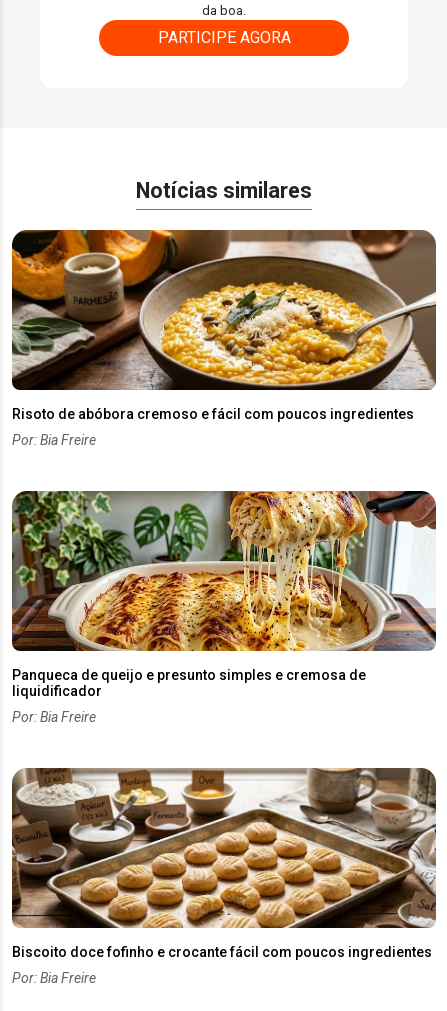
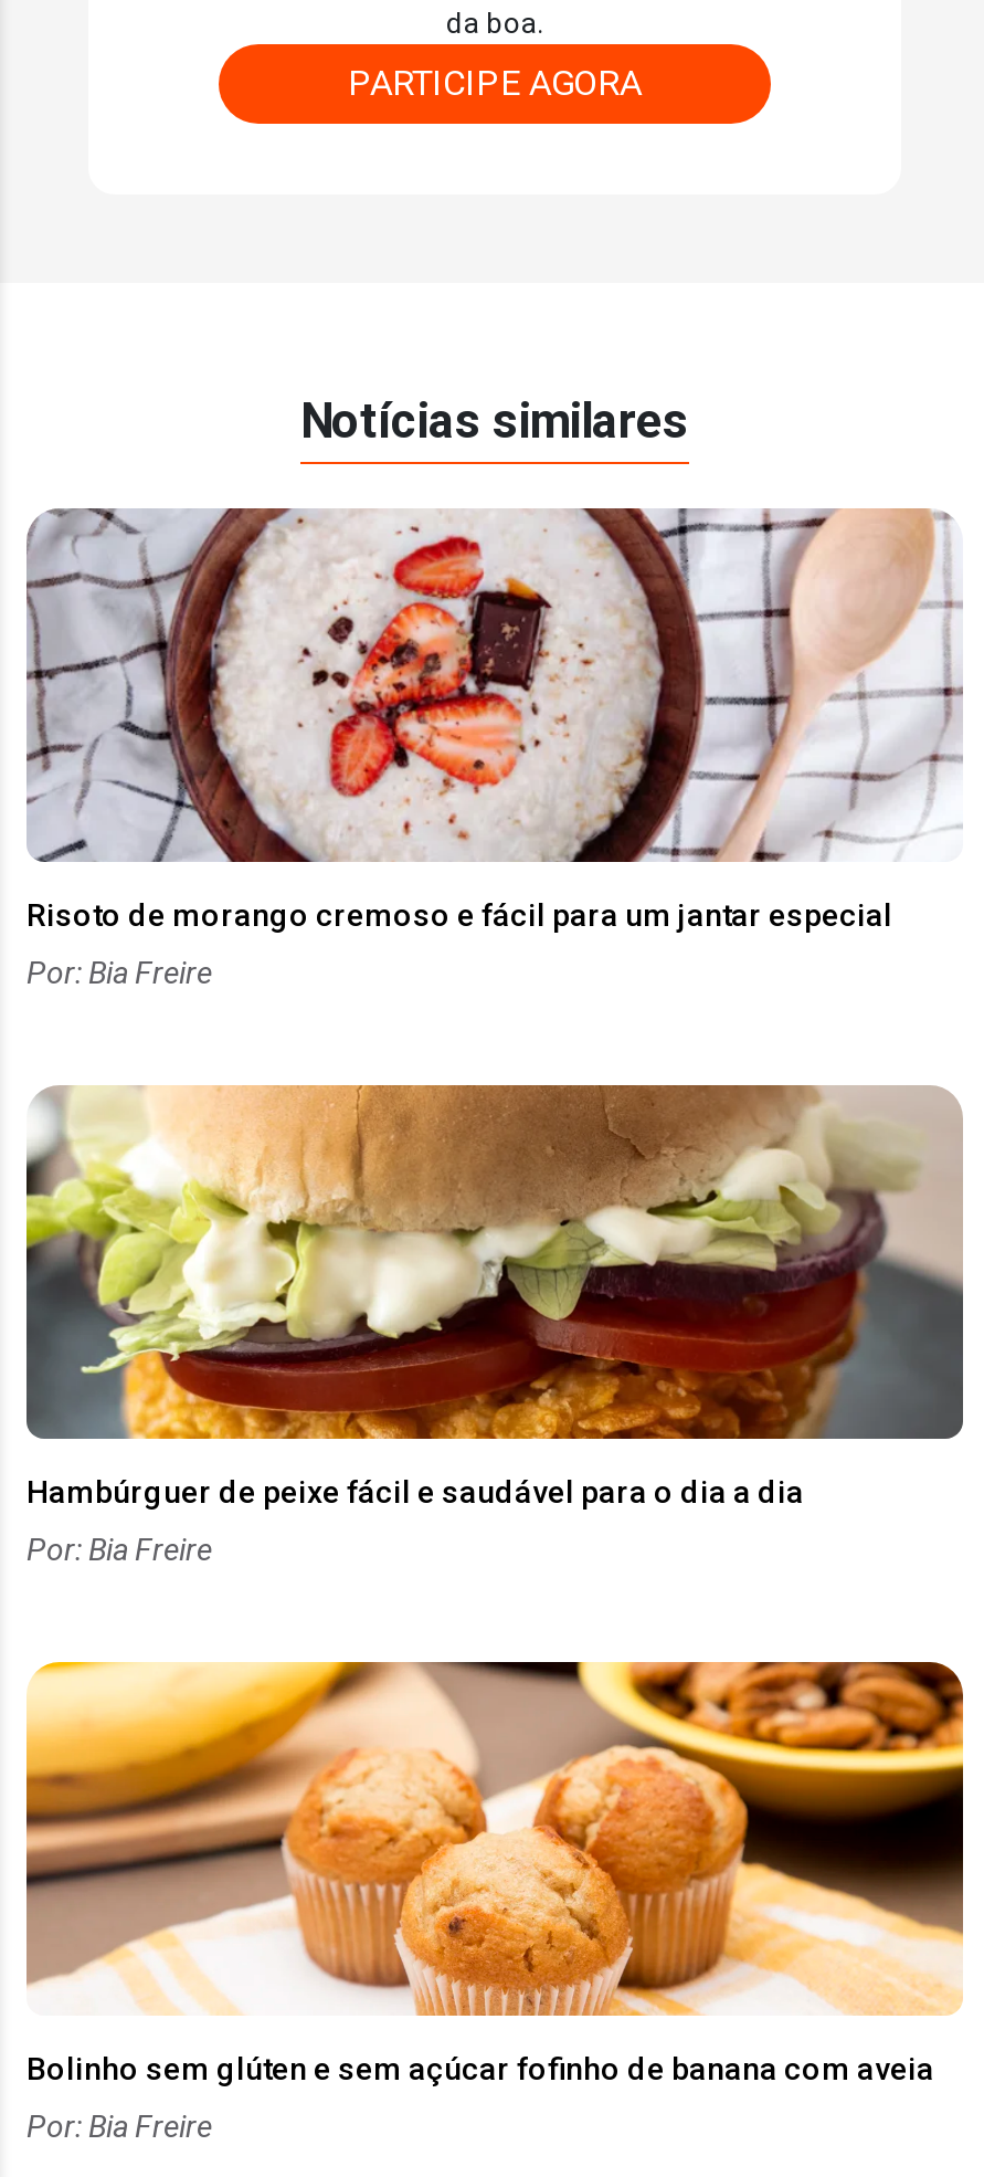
- [image]
- Risoto de abóbora cremoso e fácil com poucos ingredientes
+ [image]
+ Risoto de morango cremoso e fácil para um jantar especial

- [image]
- Panqueca de queijo e presunto simples e cremosa de
- liquidificador
+ [image]
+ Hambúrguer de peixe fácil e saudável para o dia a dia

- [image]
- Biscoito doce fofinho e crocante fácil com poucos ingredientes
+ [image]
+ Bolinho sem glúten e sem açúcar fofinho de banana com aveia
